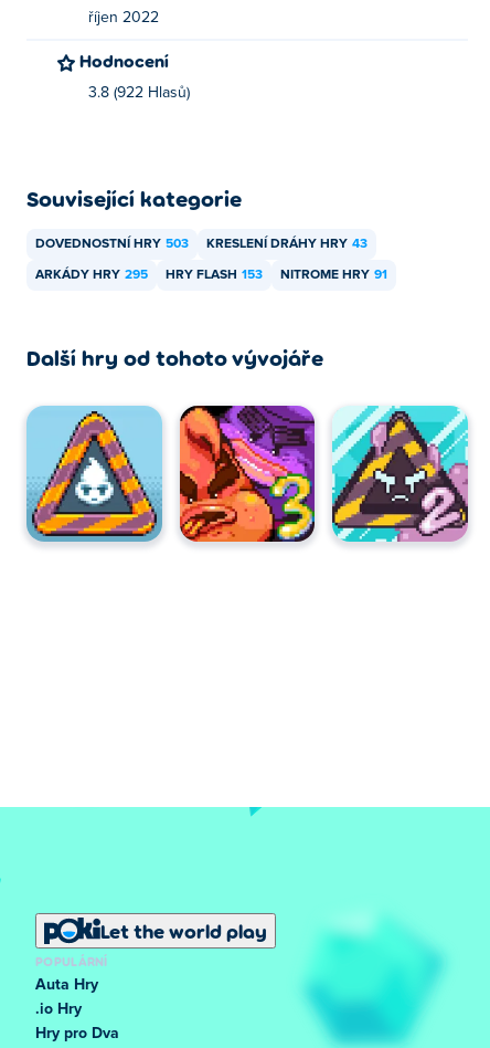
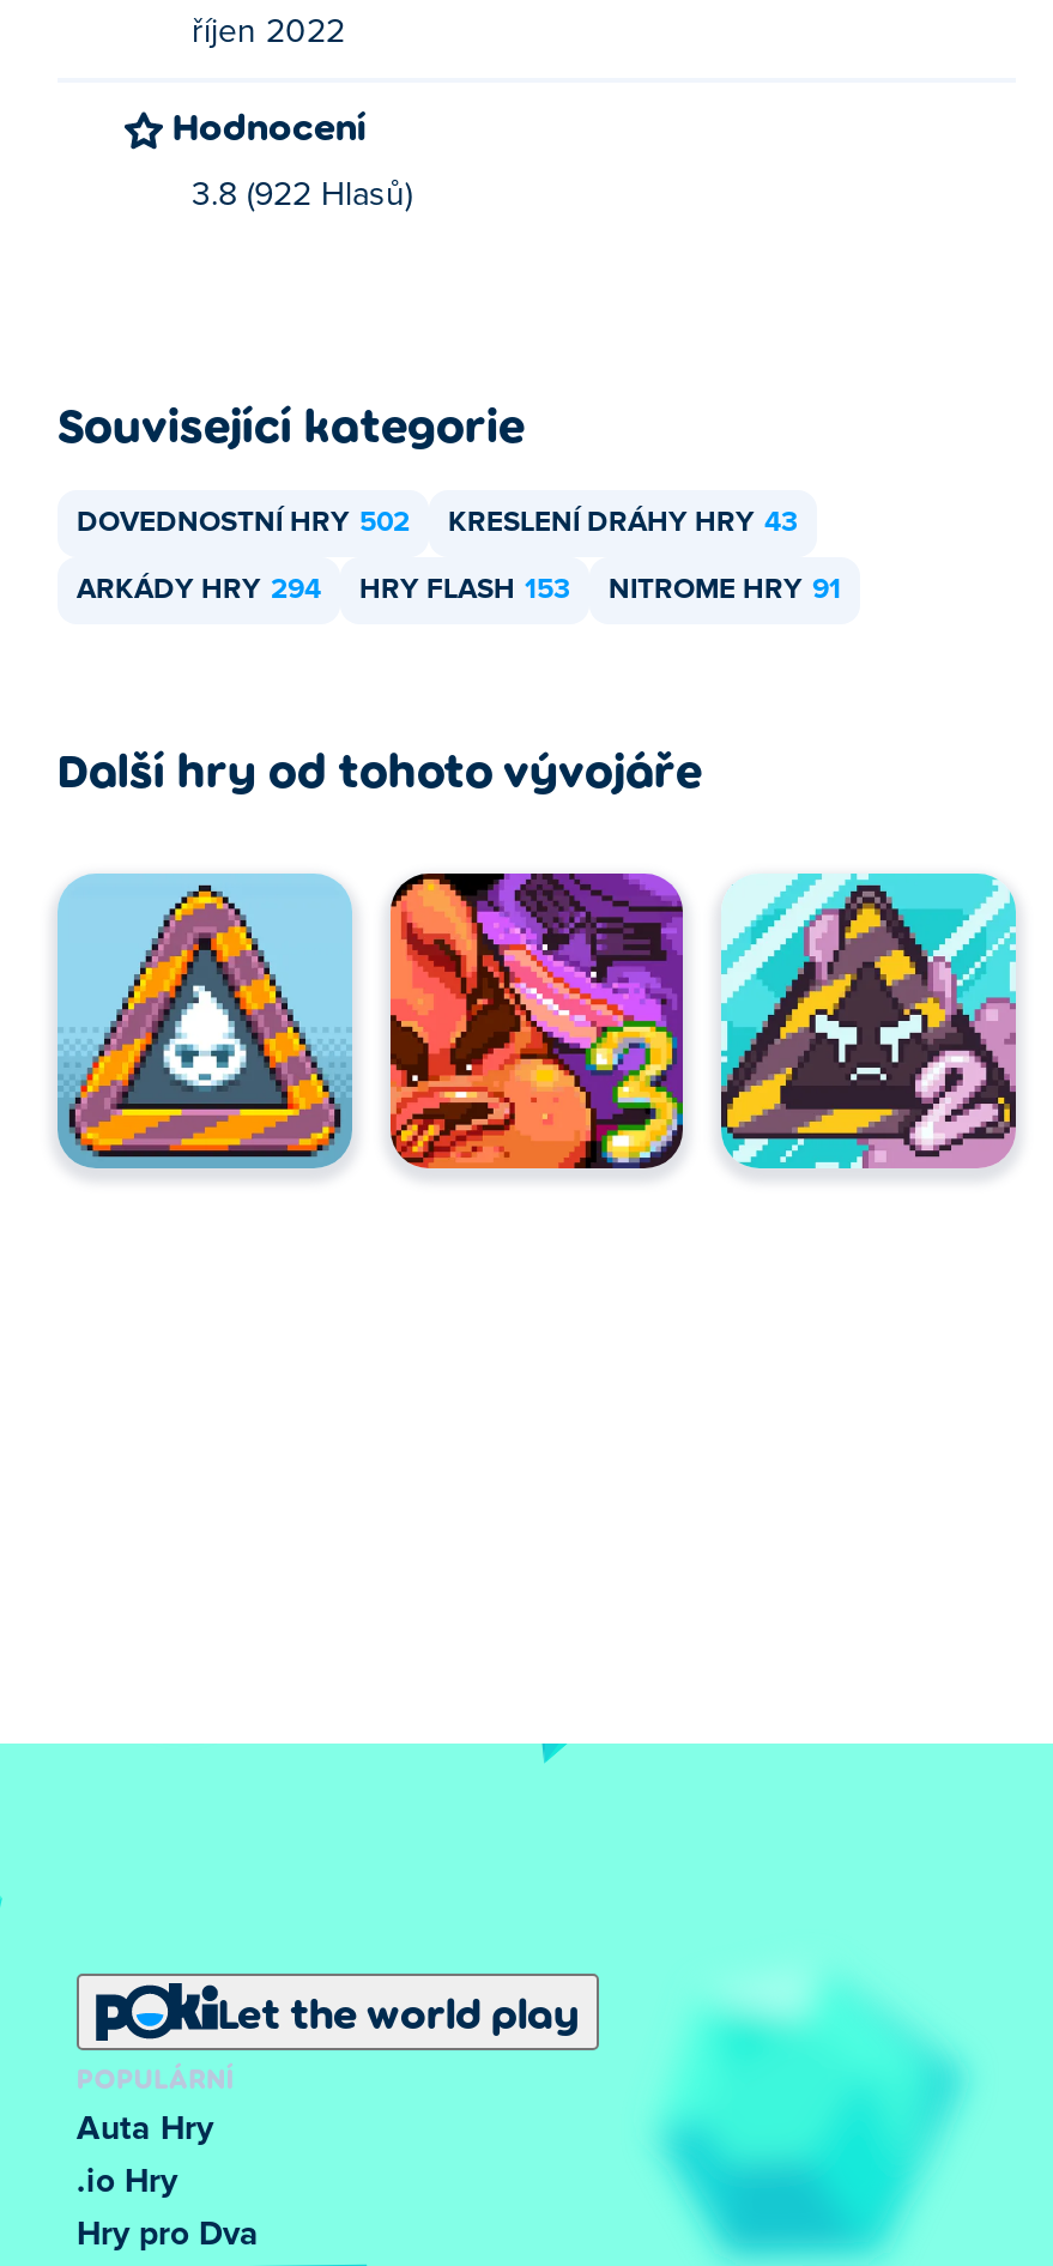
- DOVEDNOSTNÍ HRY 503
+ DOVEDNOSTNÍ HRY 502

- ARKÁDY HRY 295 HRY FLASH 153 NITROME HRY 91
+ ARKÁDY HRY 294 HRY FLASH 153 NITROME HRY 91
